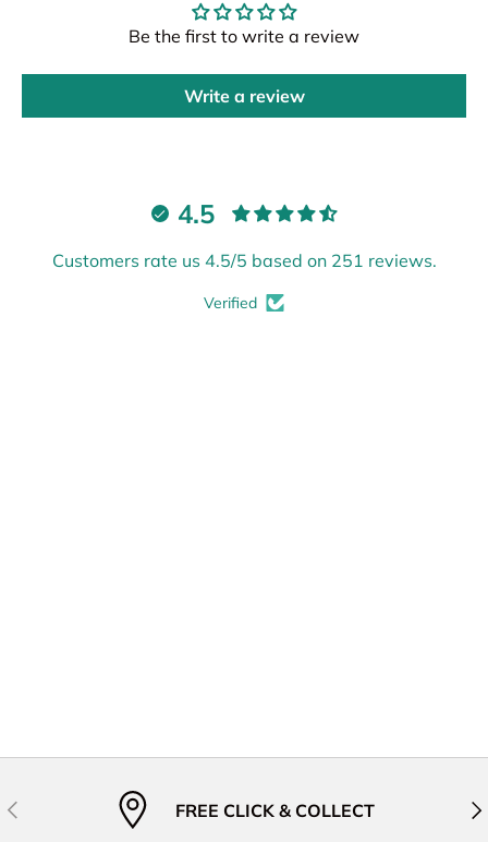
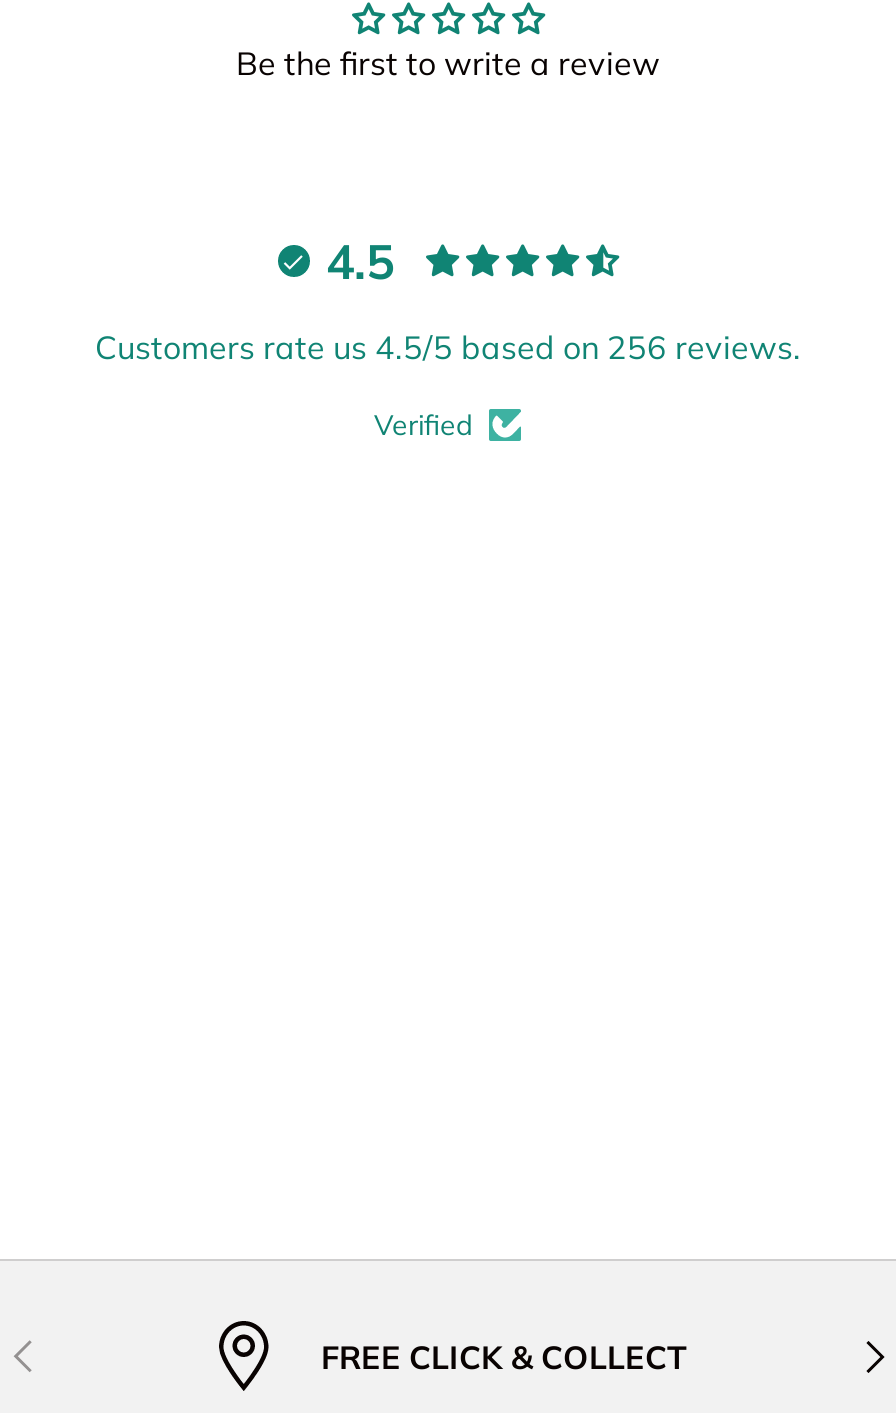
- Write a review

- Customers rate us 4.5/5 based on 251 reviews.
+ Customers rate us 4.5/5 based on 256 reviews.
